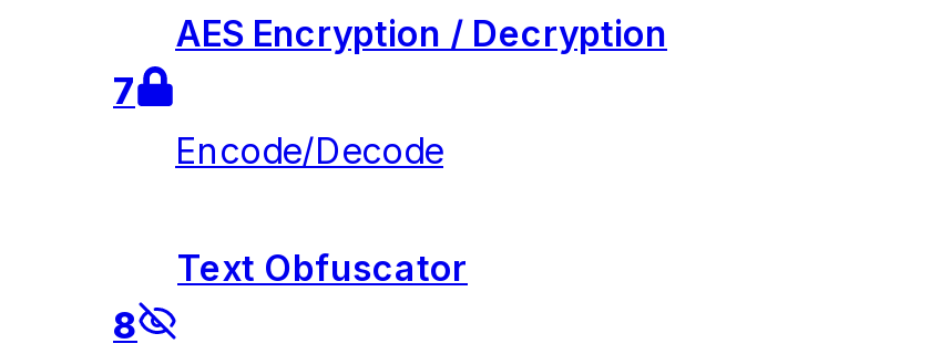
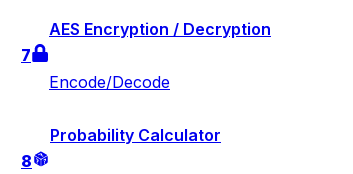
- Text Obfuscator
+ Probability Calculator
